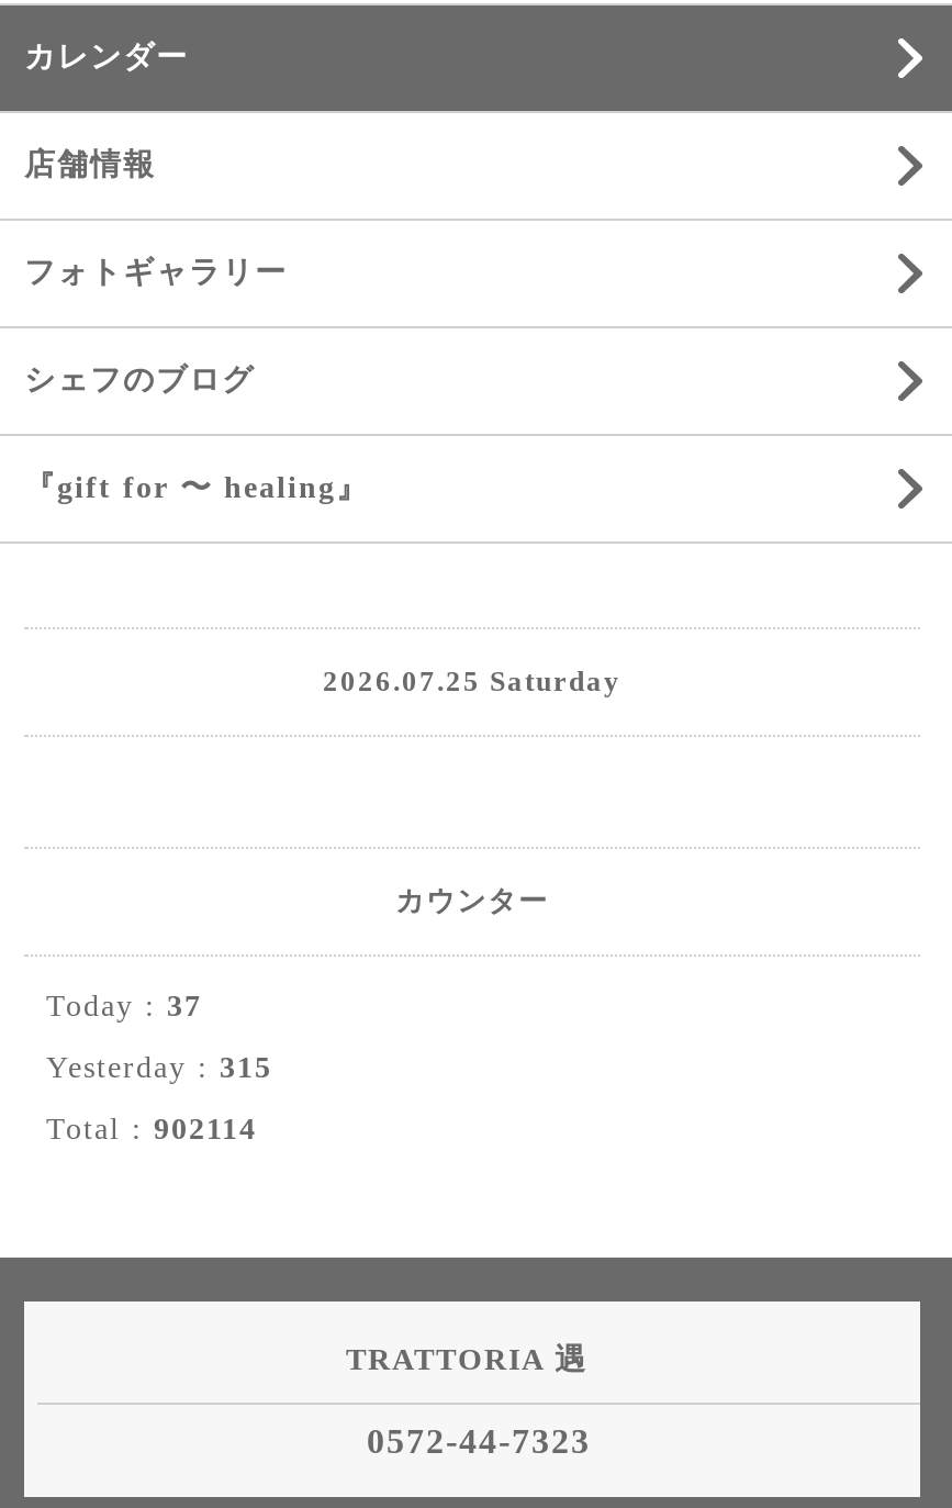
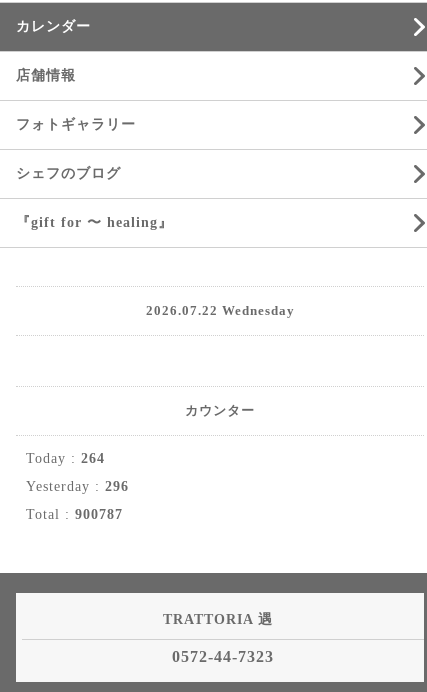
- 2026.07.25 Saturday
+ 2026.07.22 Wednesday

- Today : 37
+ Today : 264

- Yesterday : 315
+ Yesterday : 296

- Total : 902114
+ Total : 900787
